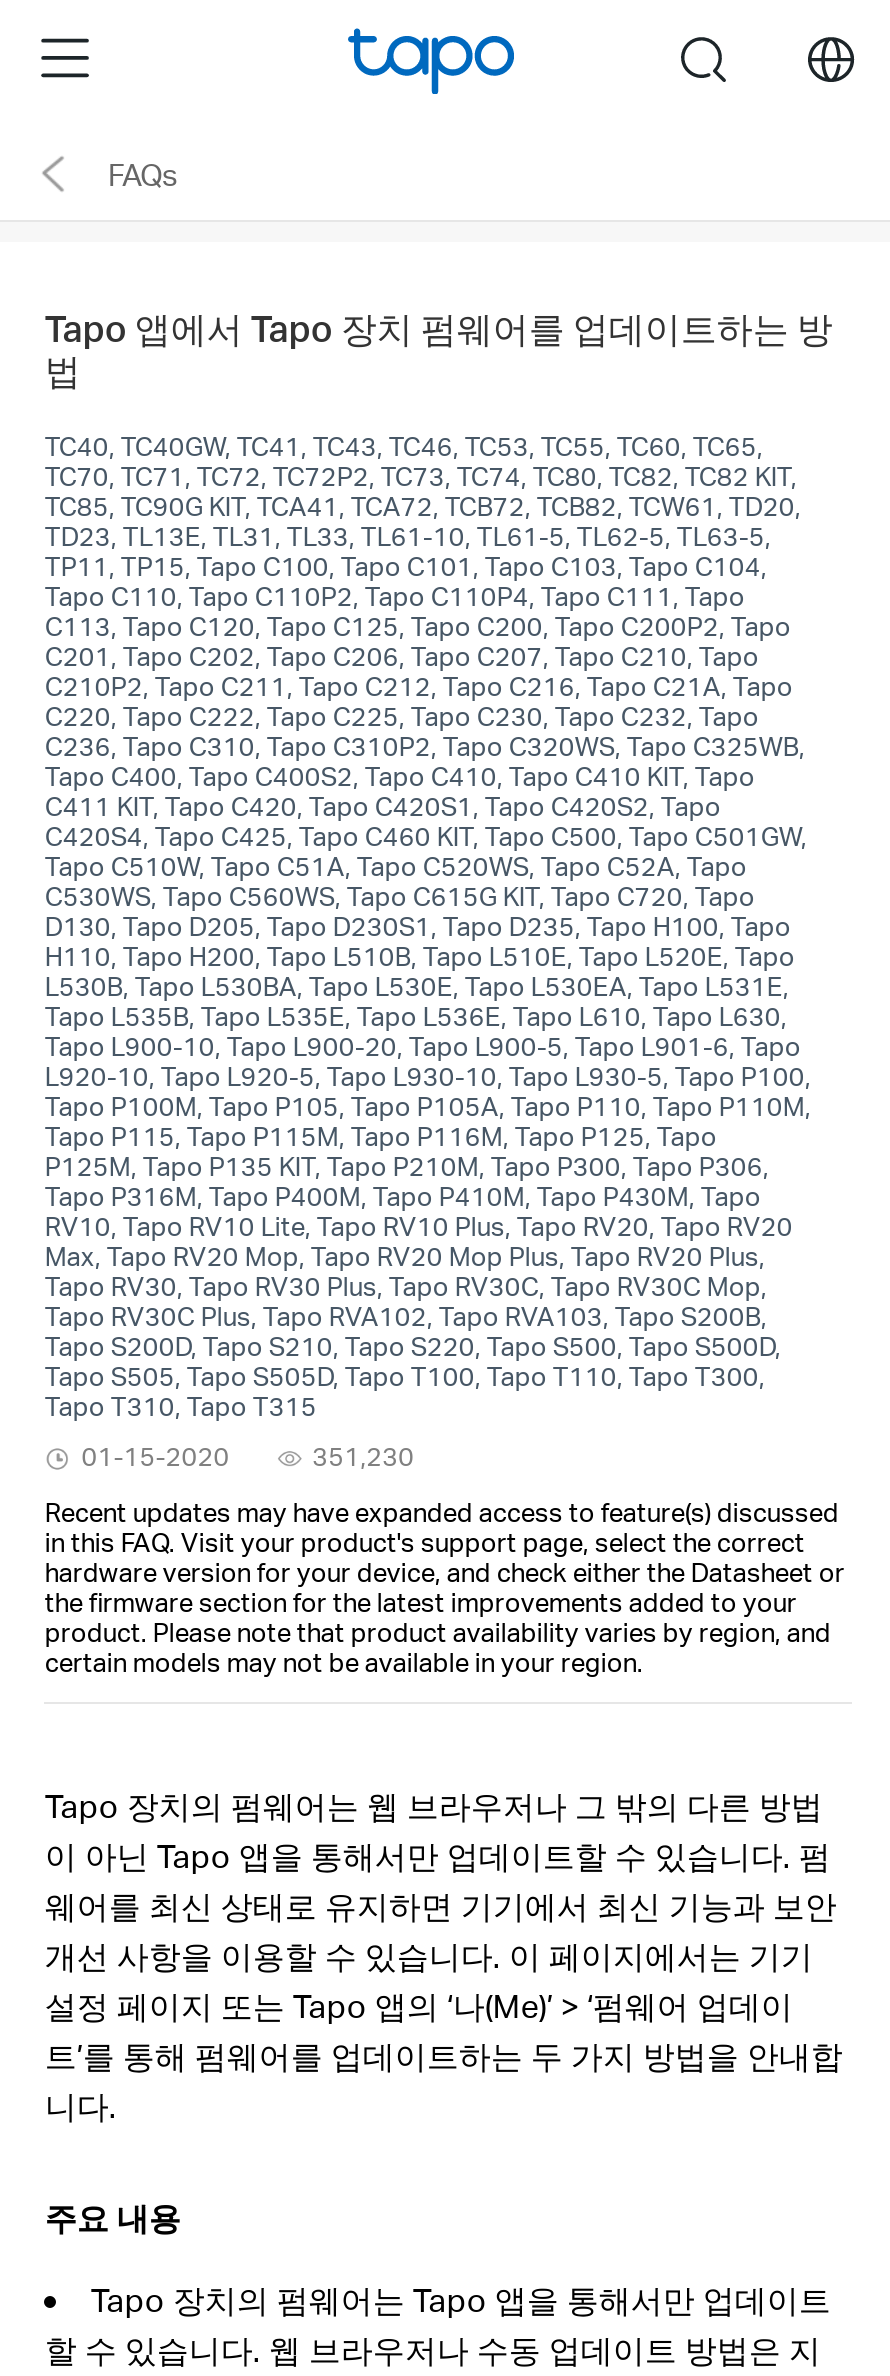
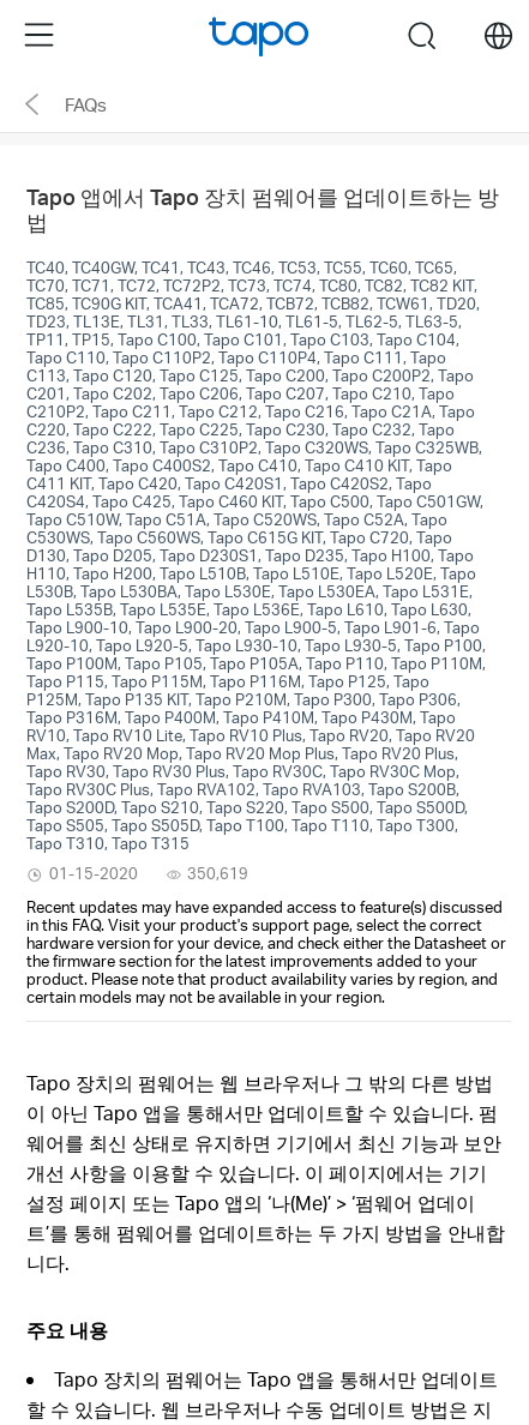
- 351,230
+ 350,619
